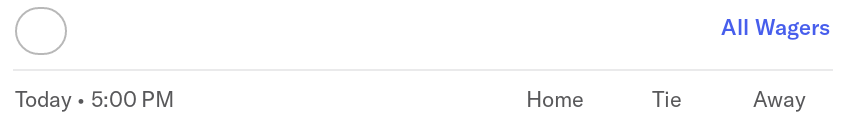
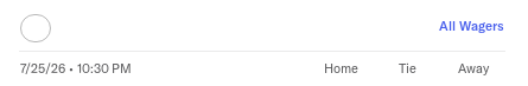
- Today • 5:00 PM
+ 7/25/26 • 10:30 PM
